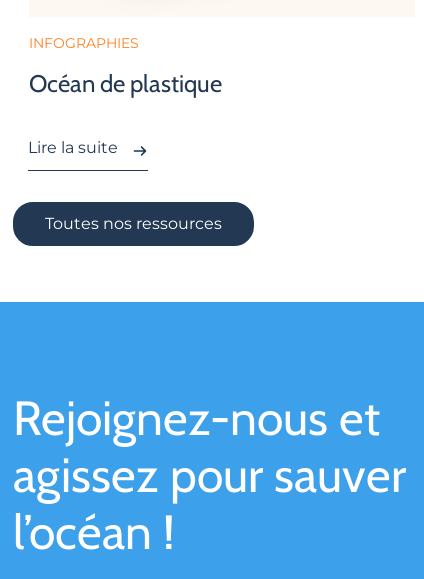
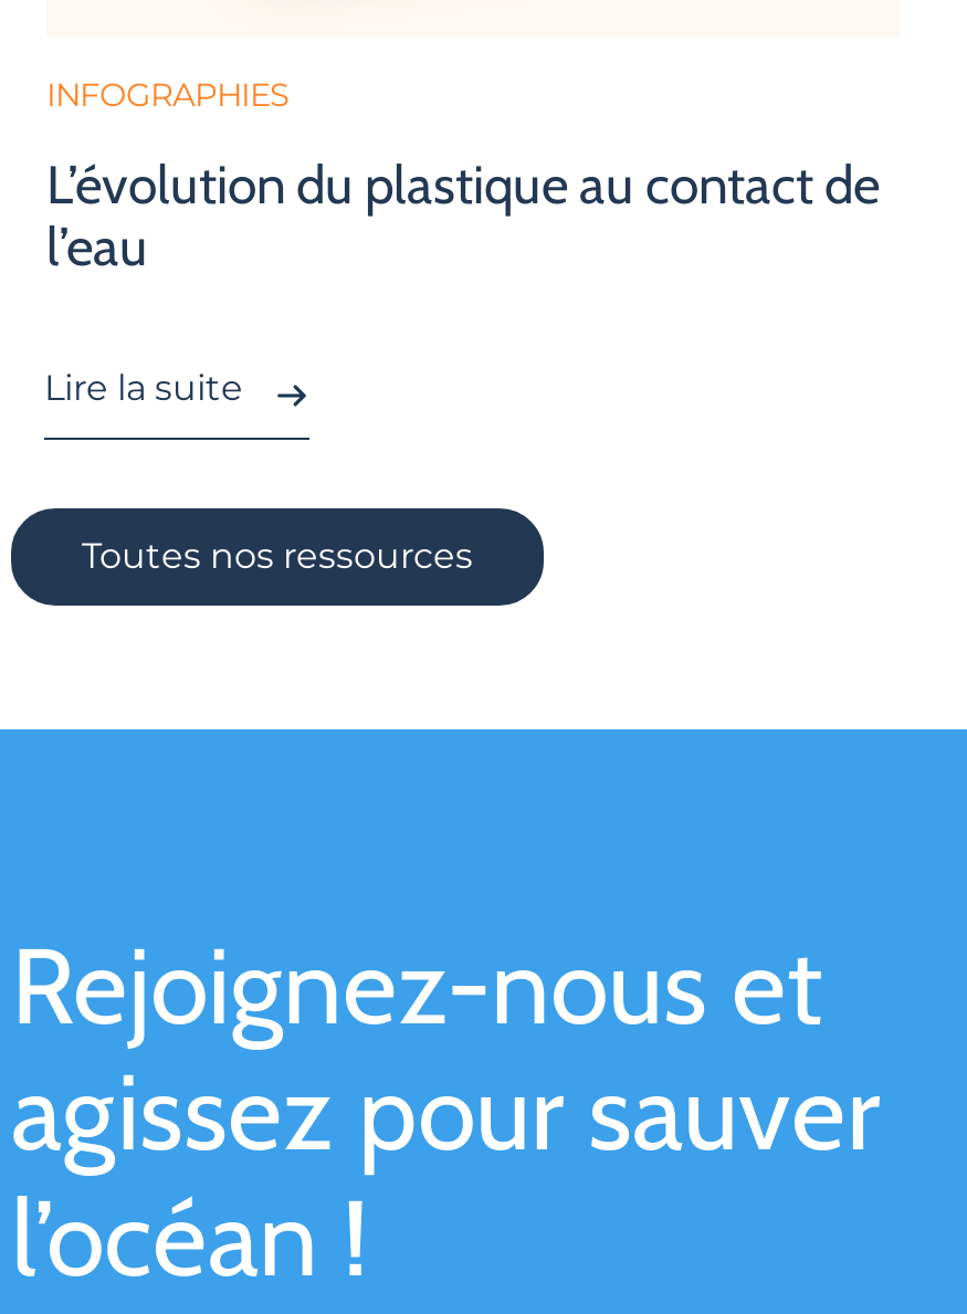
- Océan de plastique
+ L’évolution du plastique au contact de
+ l’eau
